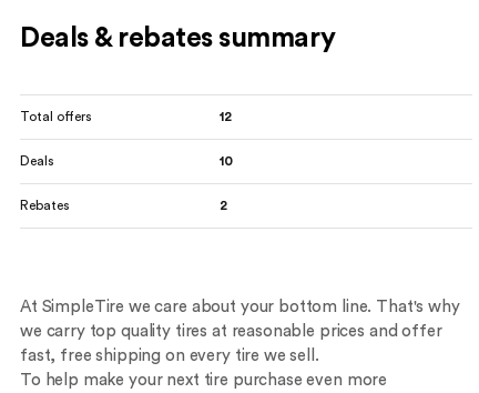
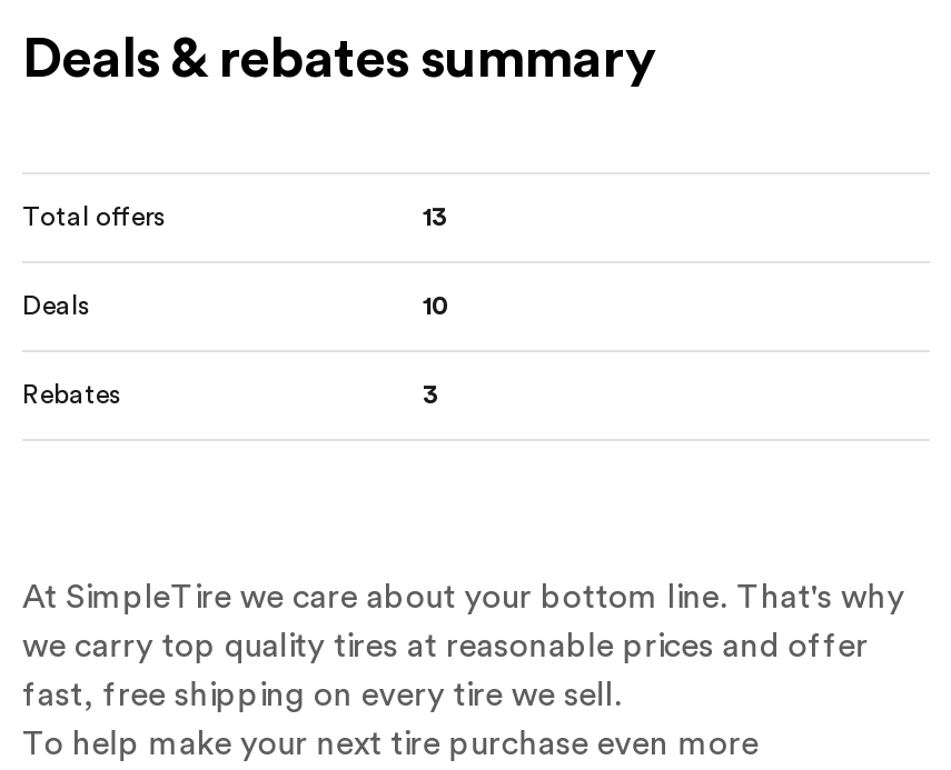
- 12
+ 13

- 2
+ 3
